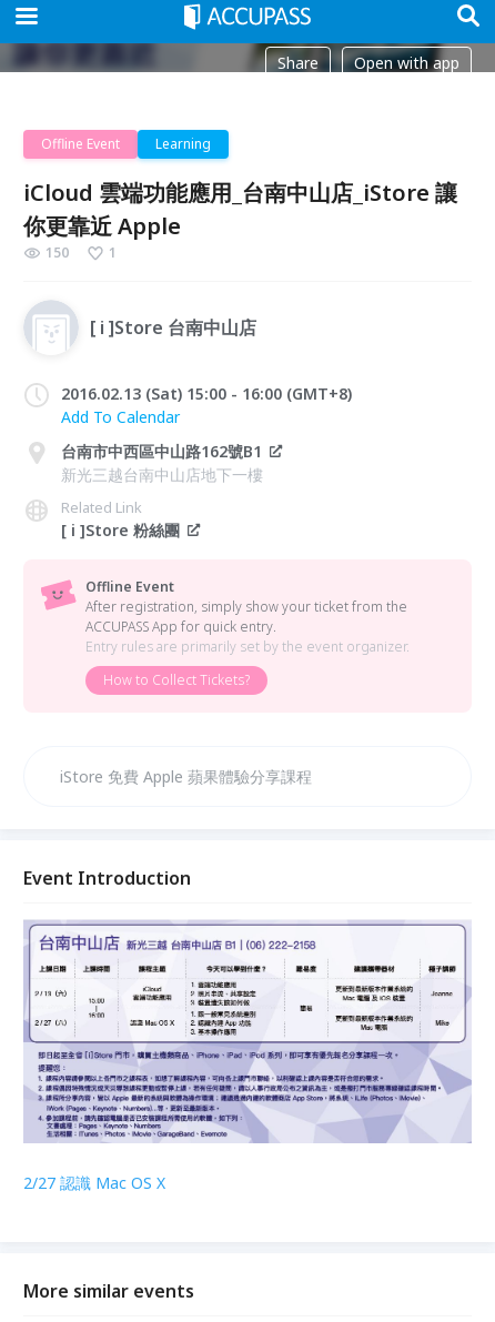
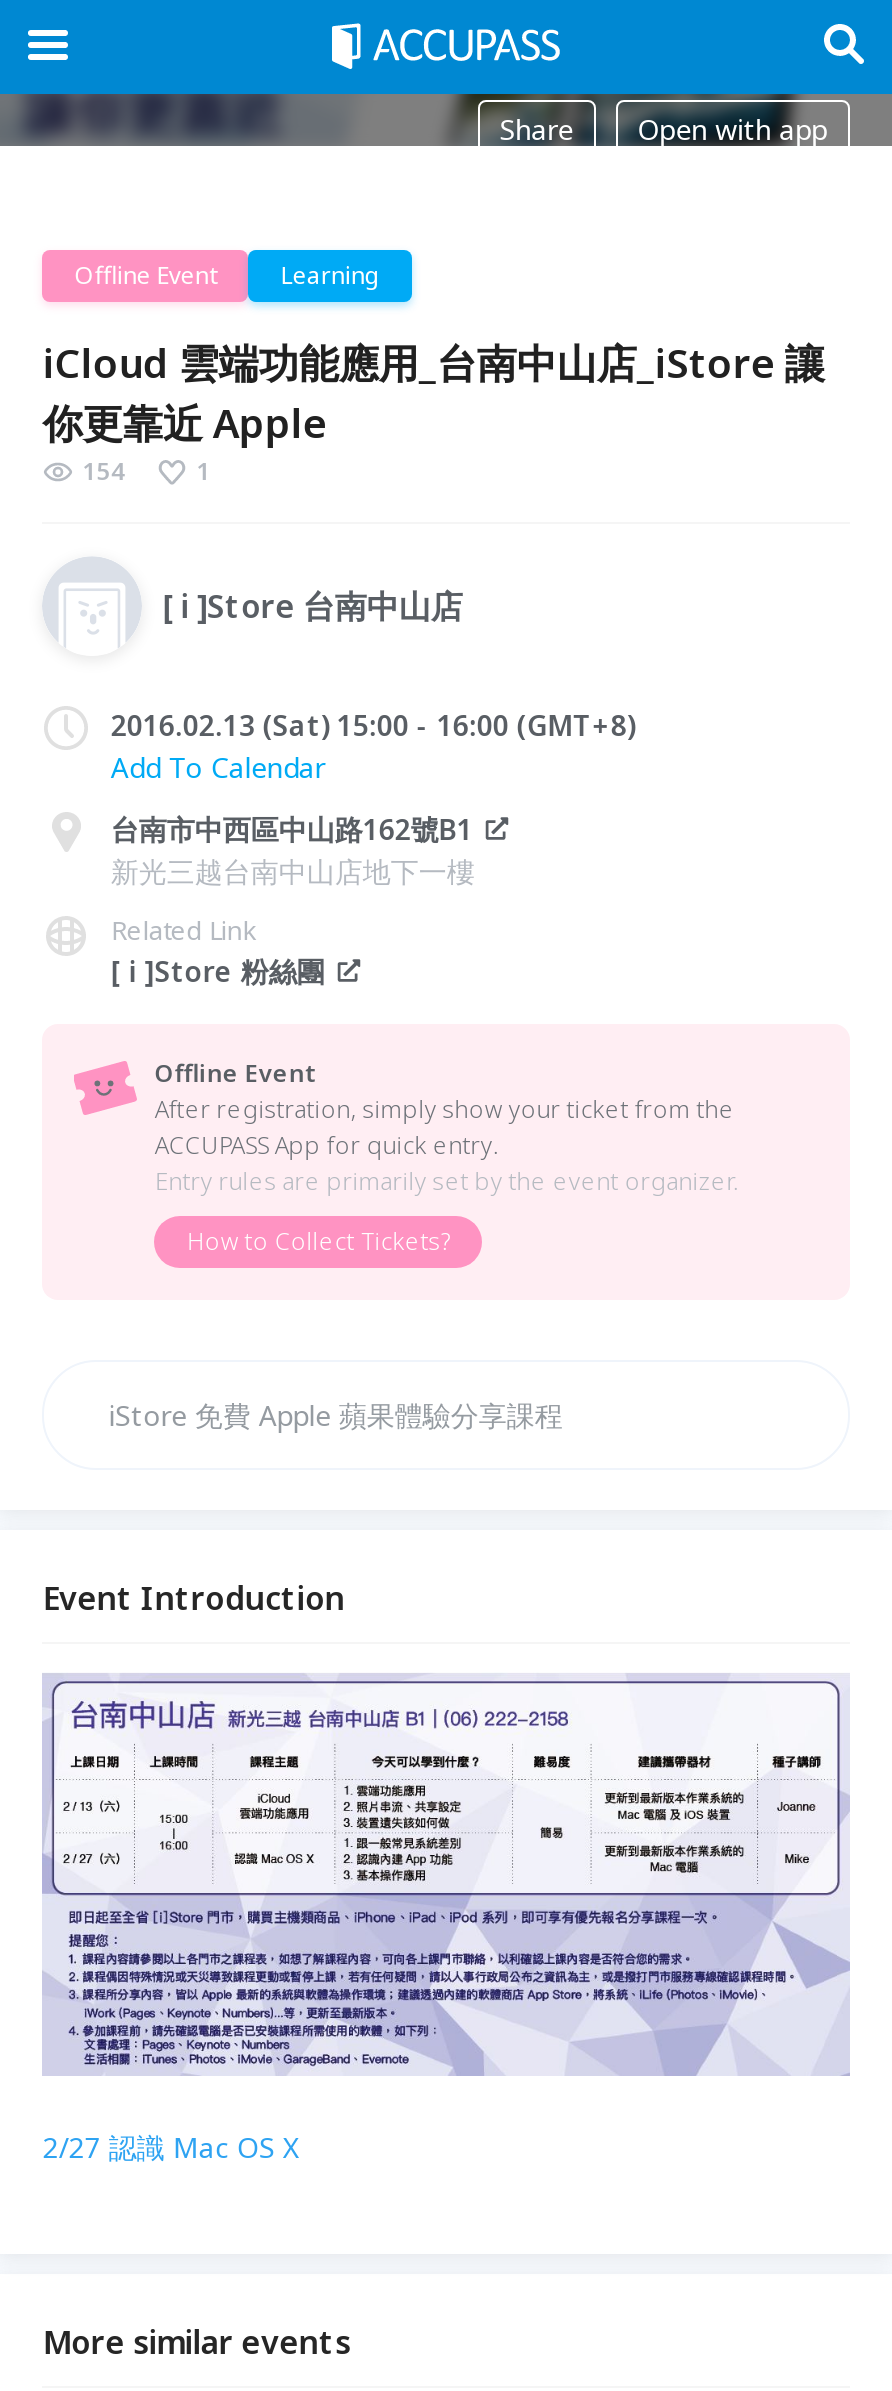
- 150
+ 154
